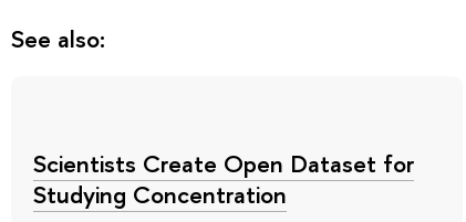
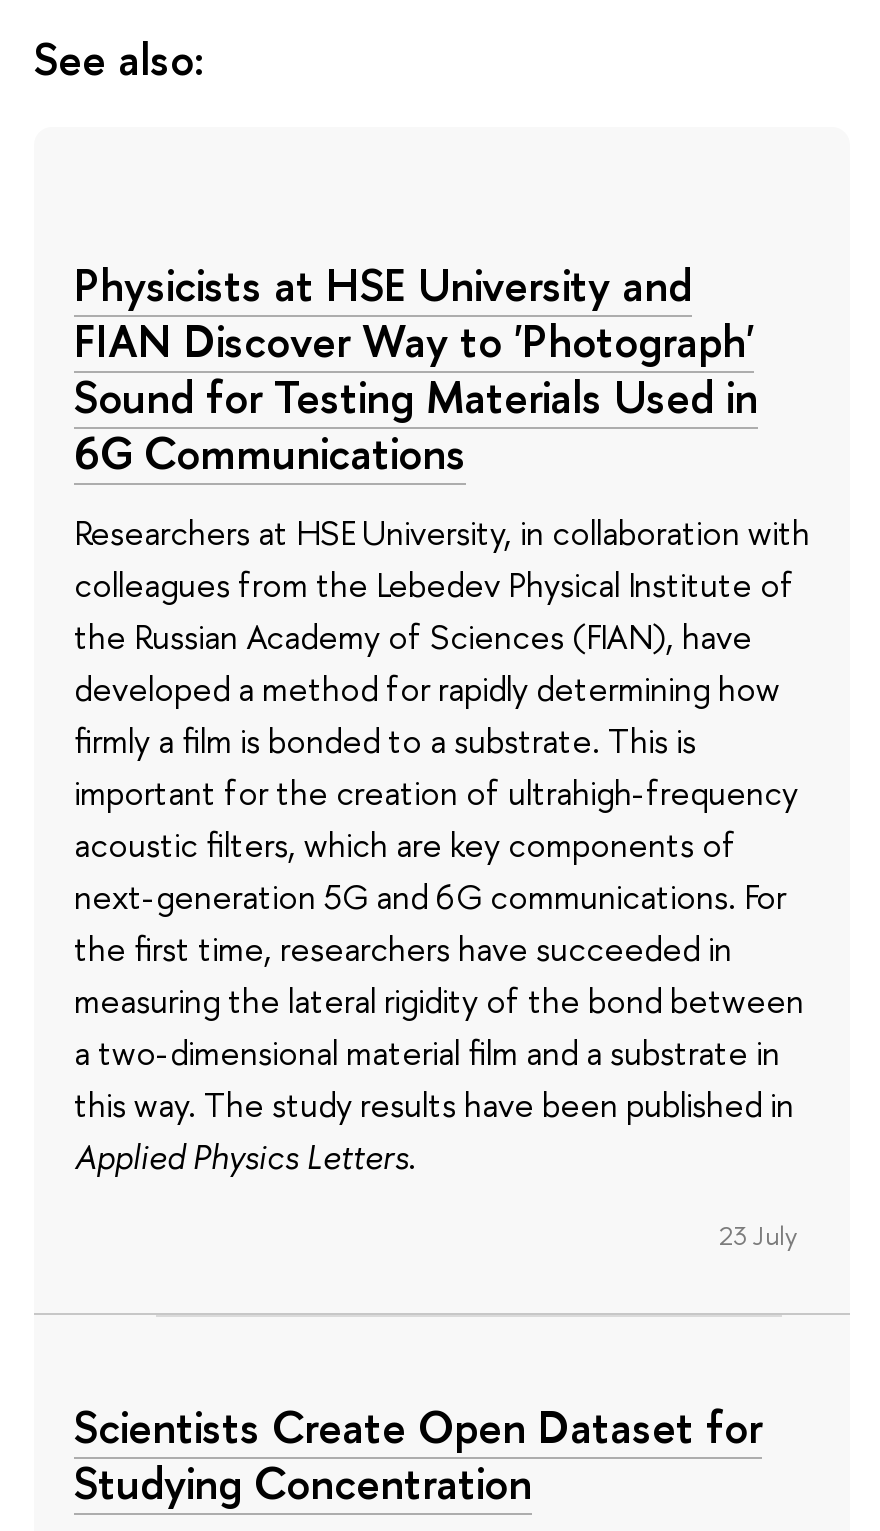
+ Physicists at HSE University and
+ FIAN Discover Way to 'Photograph'
+ Sound for Testing Materials Used in
+ 6G Communications
+ Researchers at HSE University, in collaboration with
+ colleagues from the Lebedev Physical Institute of
+ the Russian Academy of Sciences (FIAN), have
+ developed a method for rapidly determining how
+ firmly a film is bonded to a substrate. This is
+ important for the creation of ultrahigh-frequency
+ acoustic filters, which are key components of
+ next-generation 5G and 6G communications. For
+ the first time, researchers have succeeded in
+ measuring the lateral rigidity of the bond between
+ a two-dimensional material film and a substrate in
+ this way. The study results have been published in
+ Applied Physics Letters.
+ 23 July
